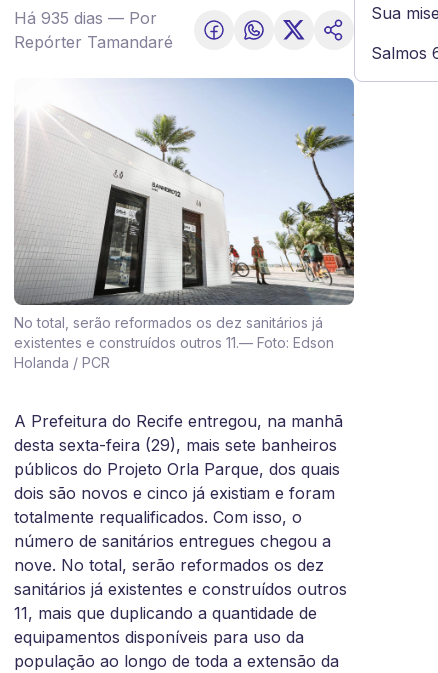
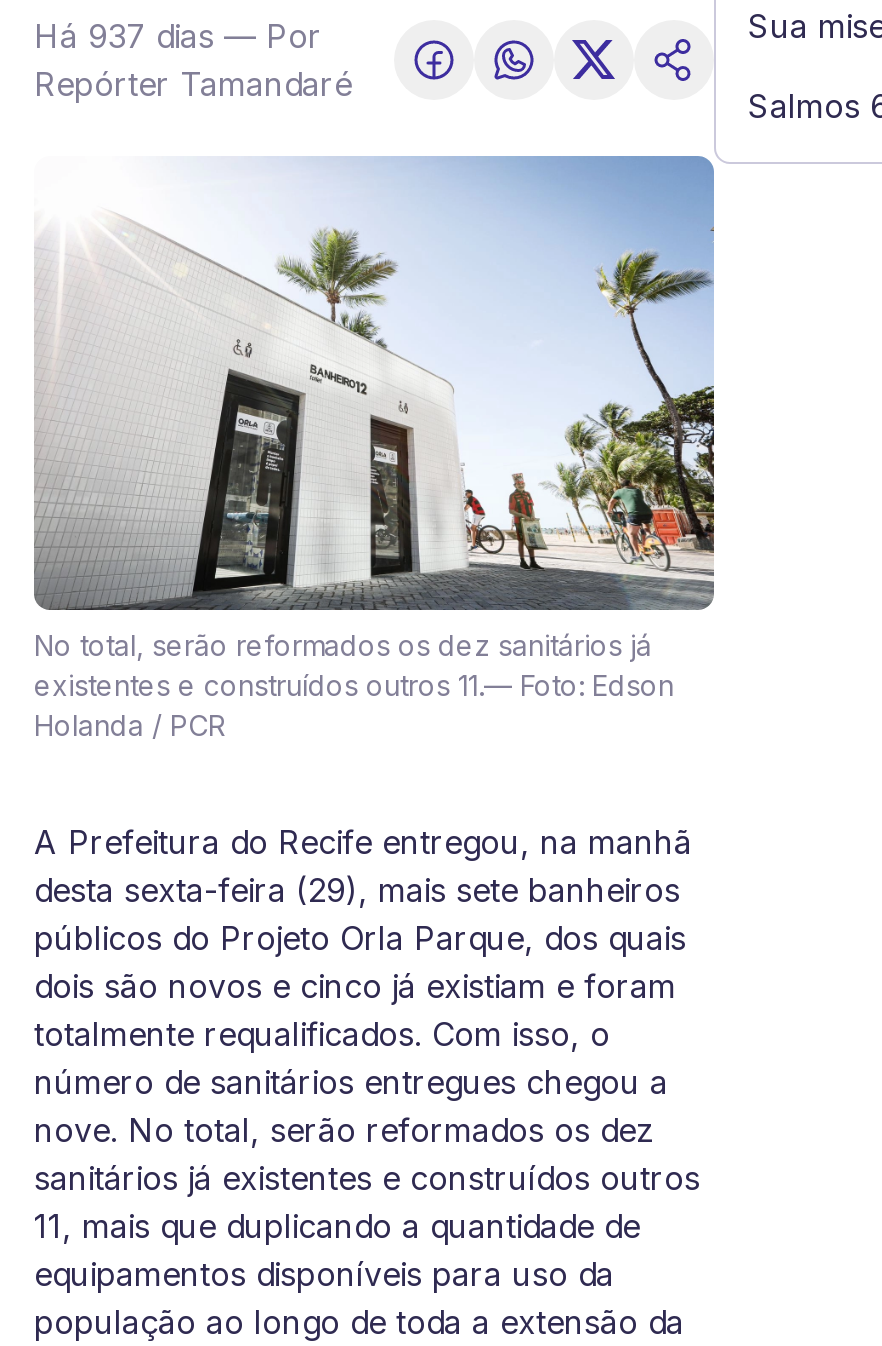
- Há 935 dias — Por
+ Há 937 dias — Por
